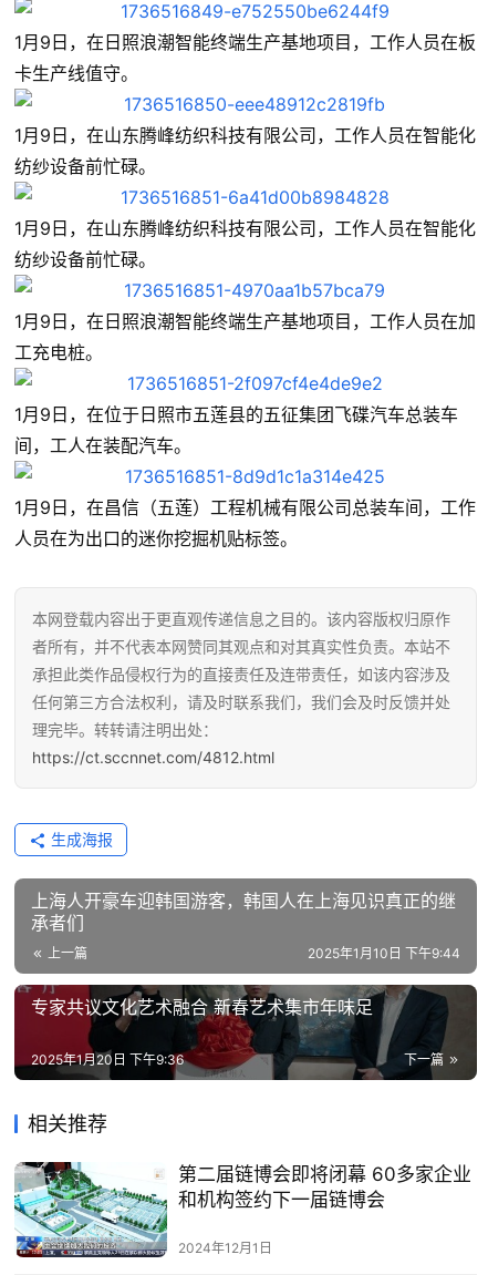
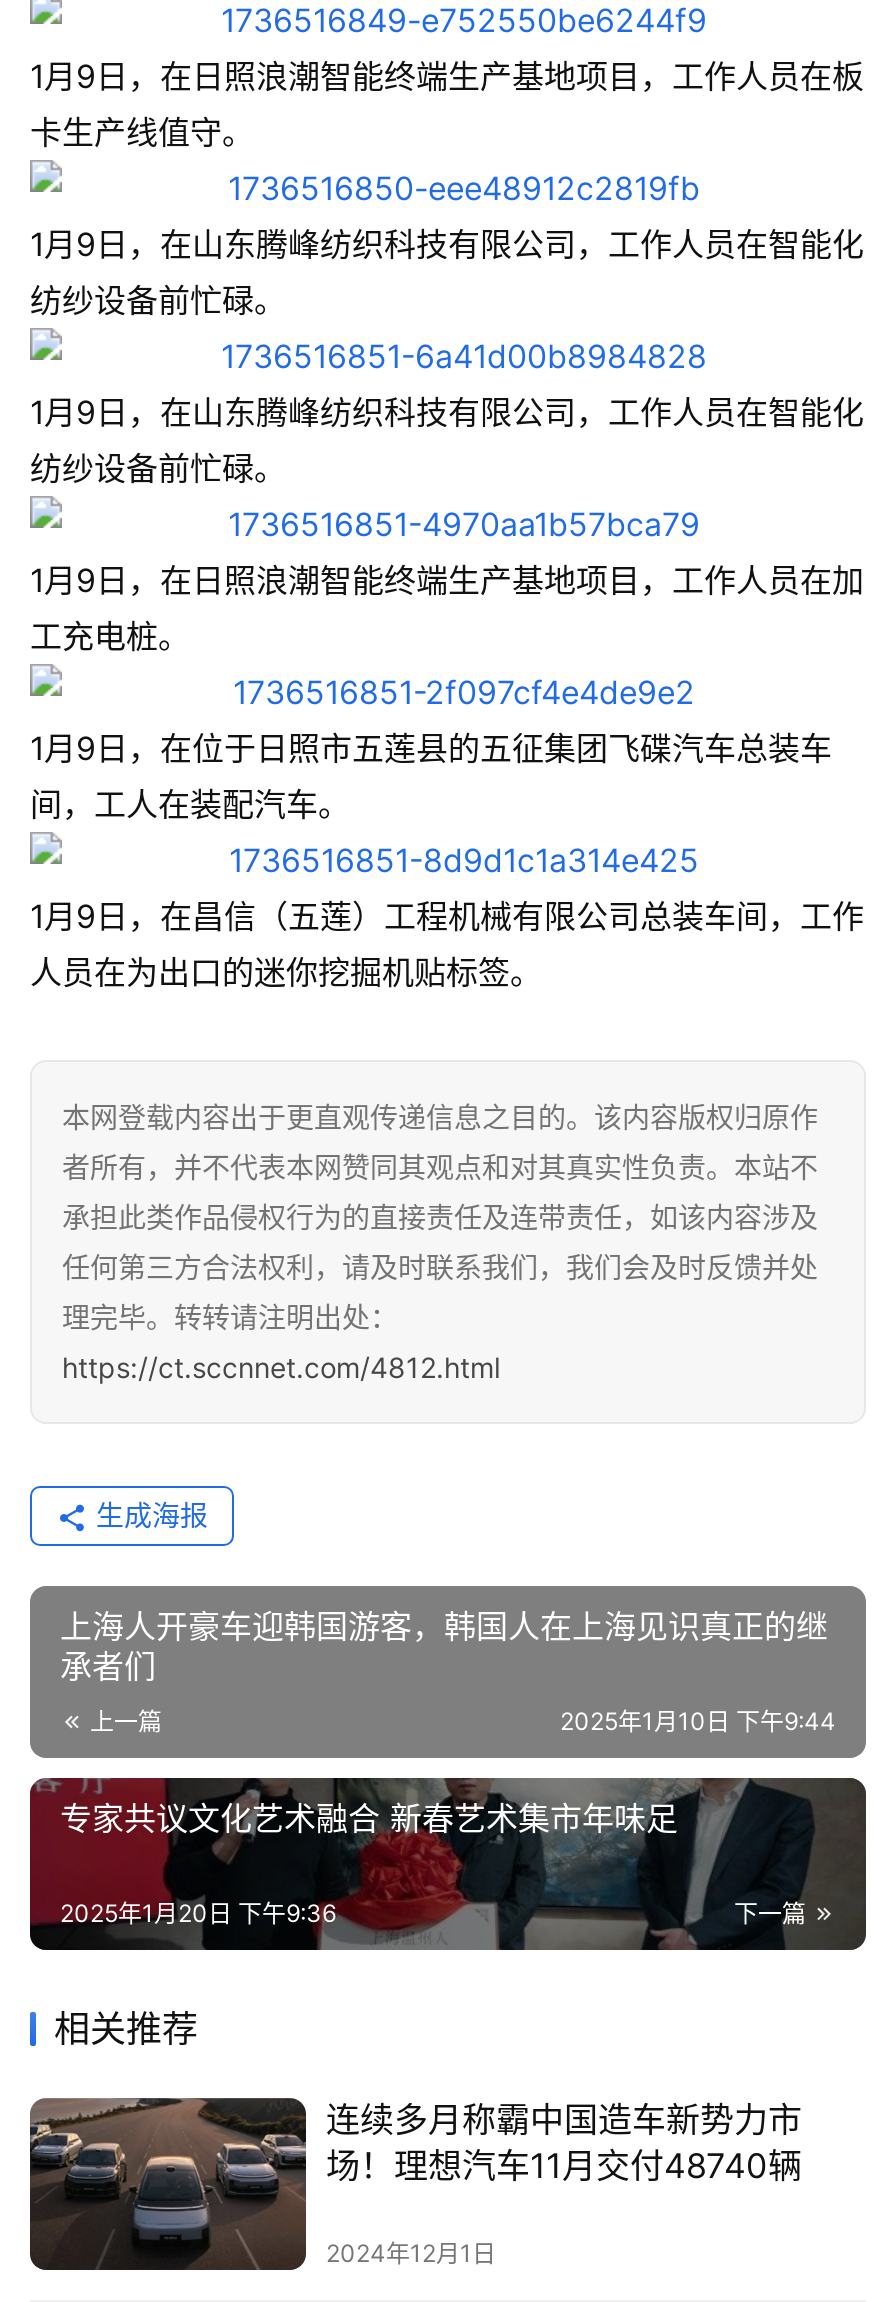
- [image]
- 第二届链博会即将闭幕 60多家企业
- 和机构签约下一届链博会
+ [image]
+ 连续多月称霸中国造车新势力市
+ 场！理想汽车11月交付48740辆
